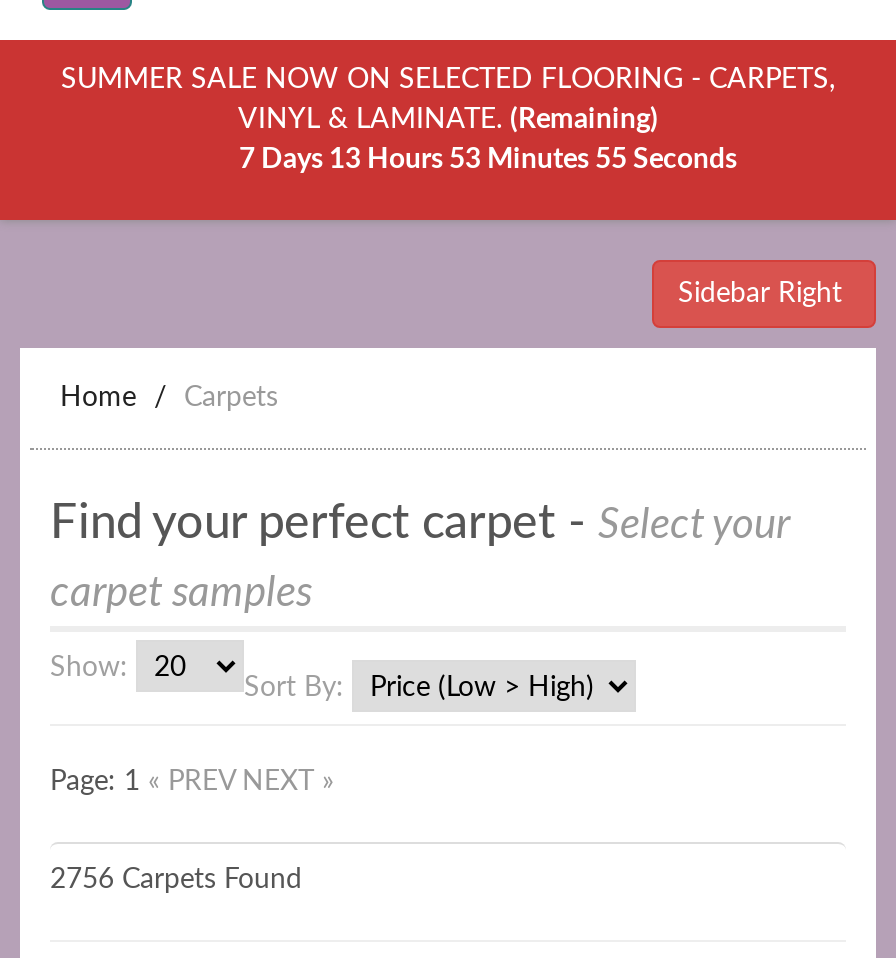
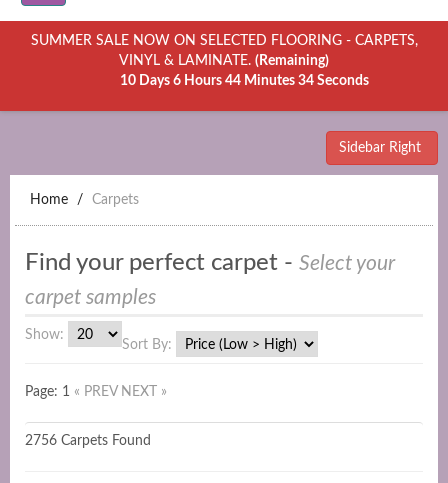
- 7 Days 13 Hours 53 Minutes 55 Seconds
+ 10 Days 6 Hours 44 Minutes 34 Seconds
